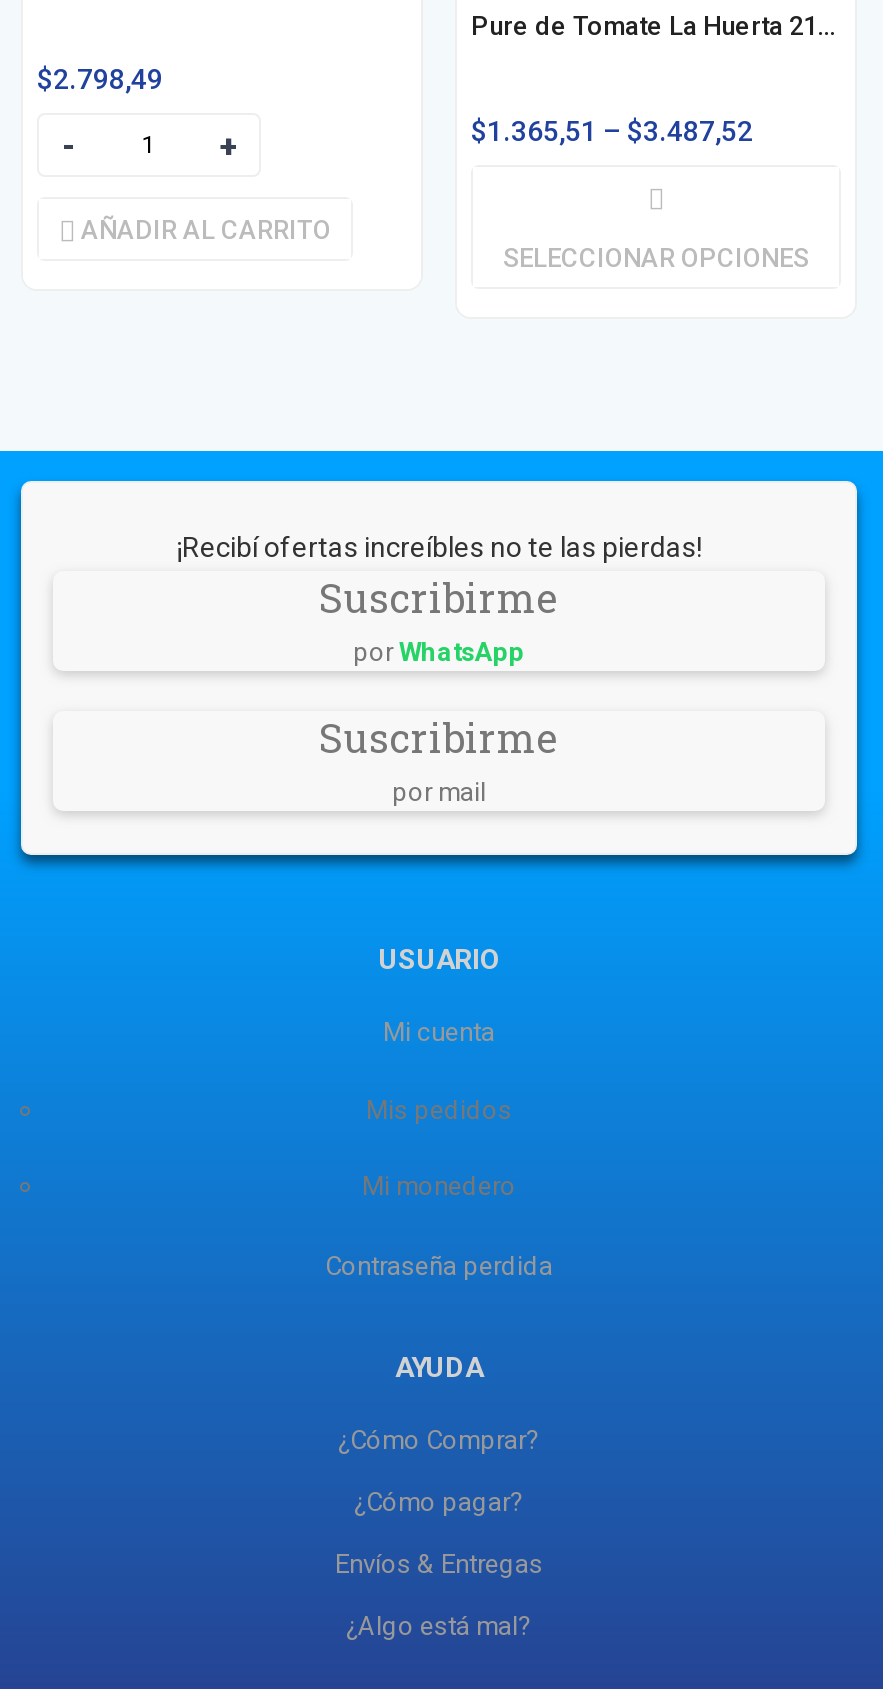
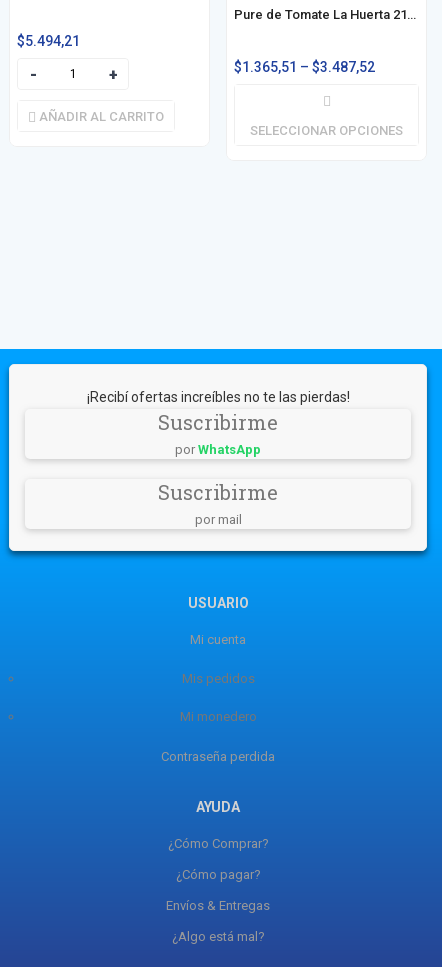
- $2.798,49
+ $5.494,21
